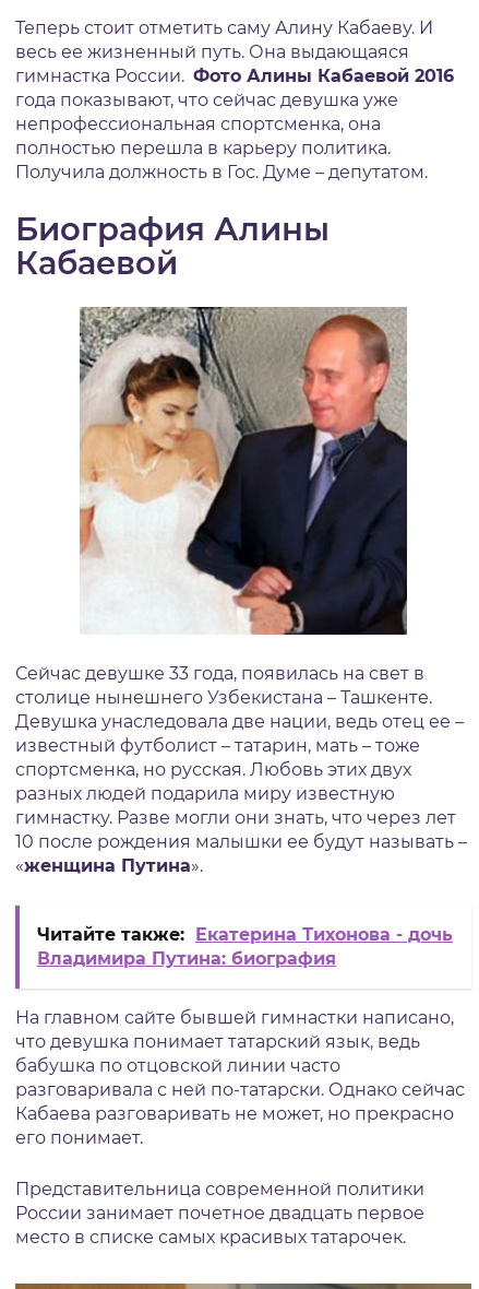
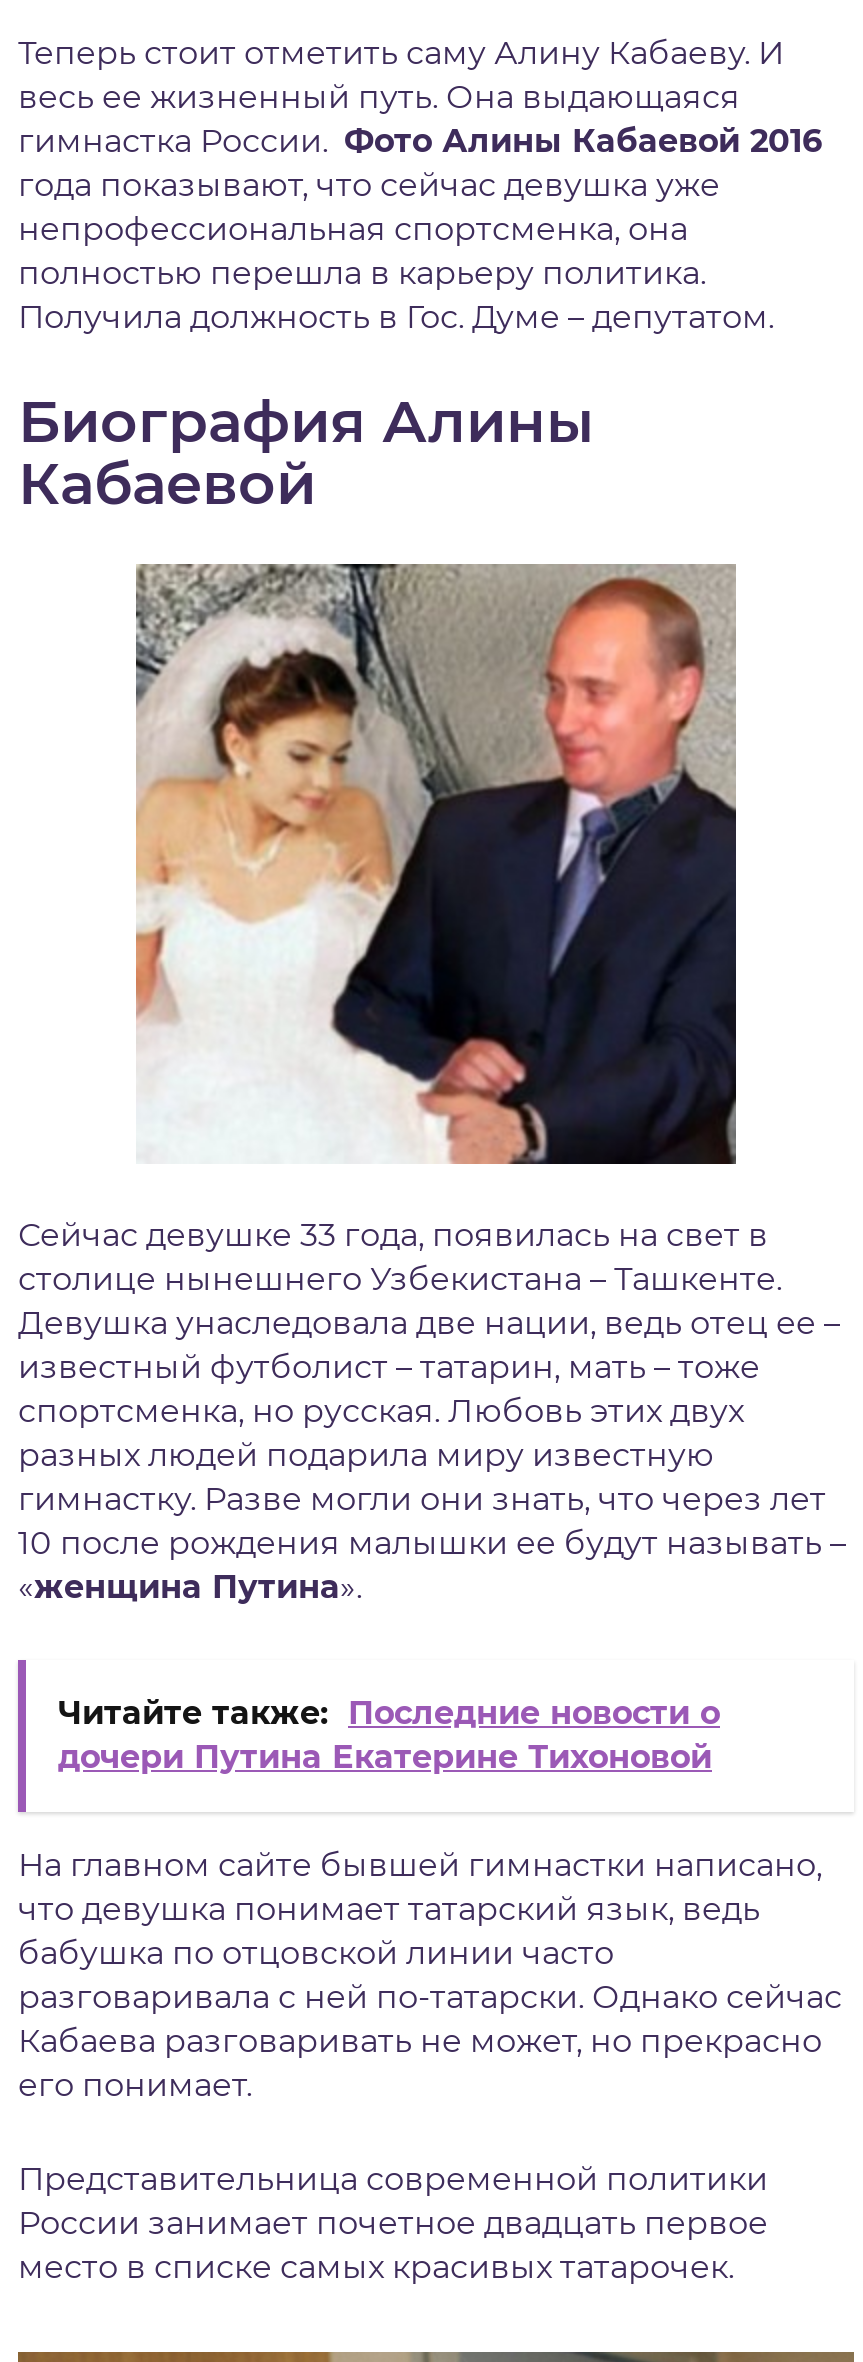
- Читайте также: Екатерина Тихонова - дочь
- Владимира Путина: биография
+ Читайте также: Последние новости о
+ дочери Путина Екатерине Тихоновой
